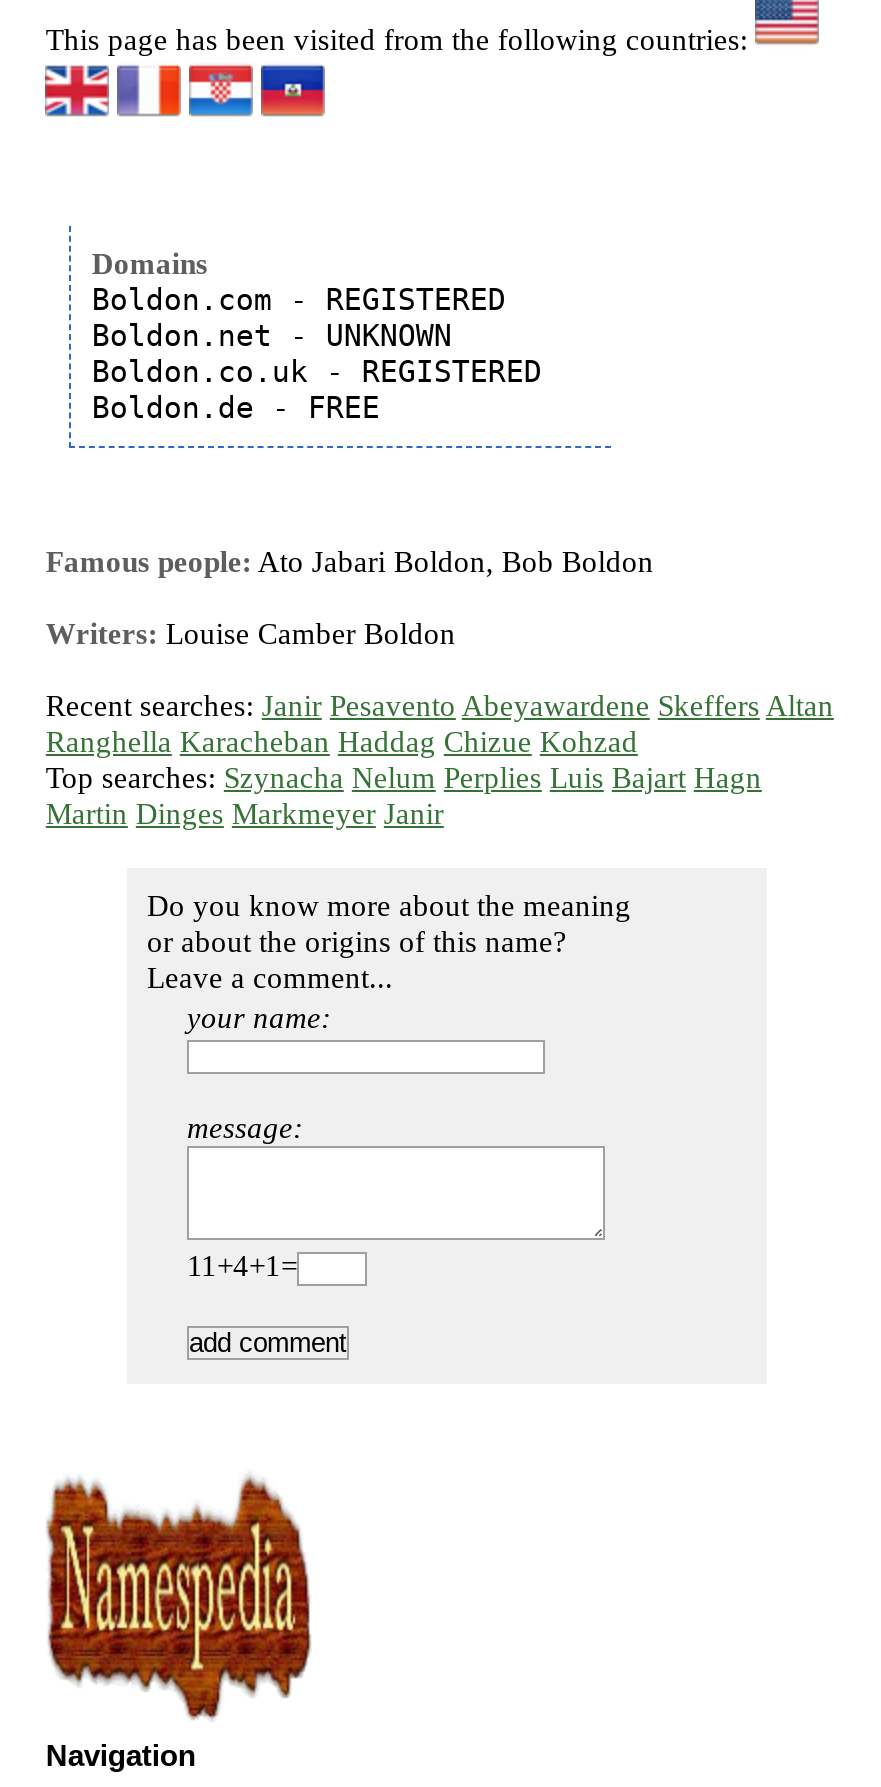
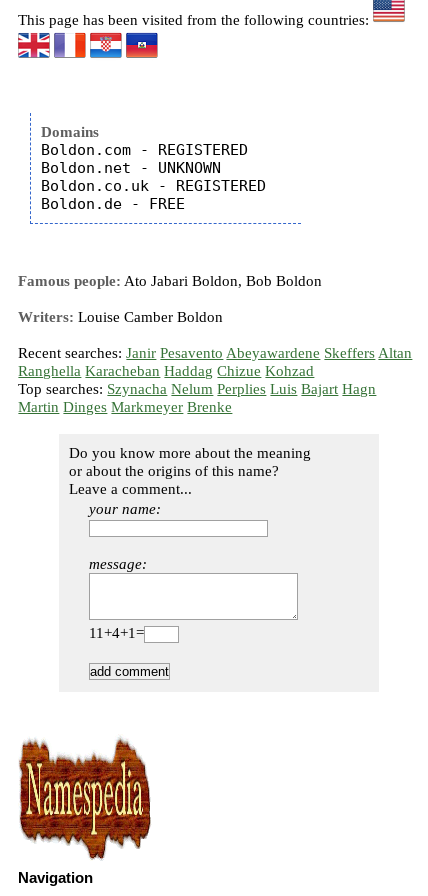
- Martin Dinges Markmeyer Janir
+ Martin Dinges Markmeyer Brenke
